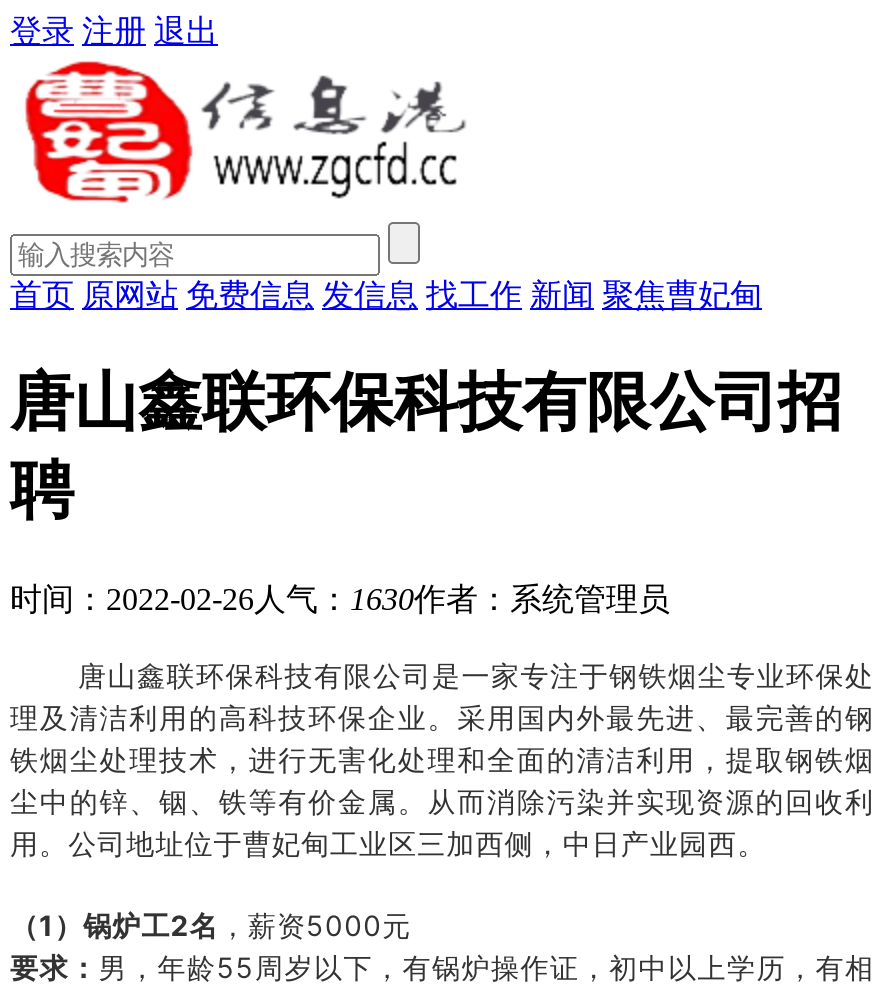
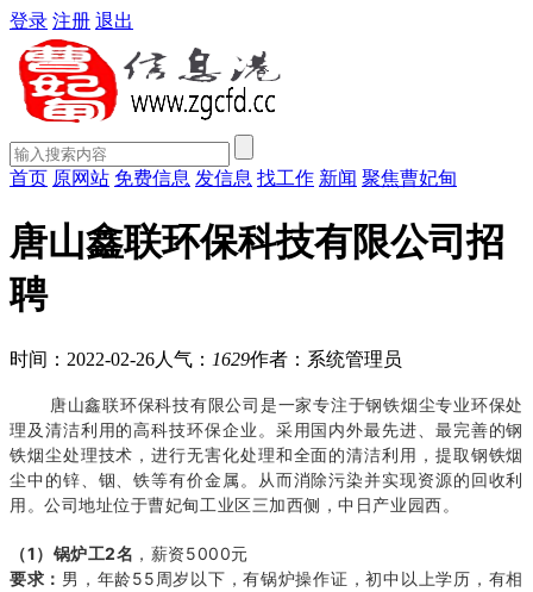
- 时间：2022-02-26人气：1630作者：系统管理员
+ 时间：2022-02-26人气：1629作者：系统管理员
